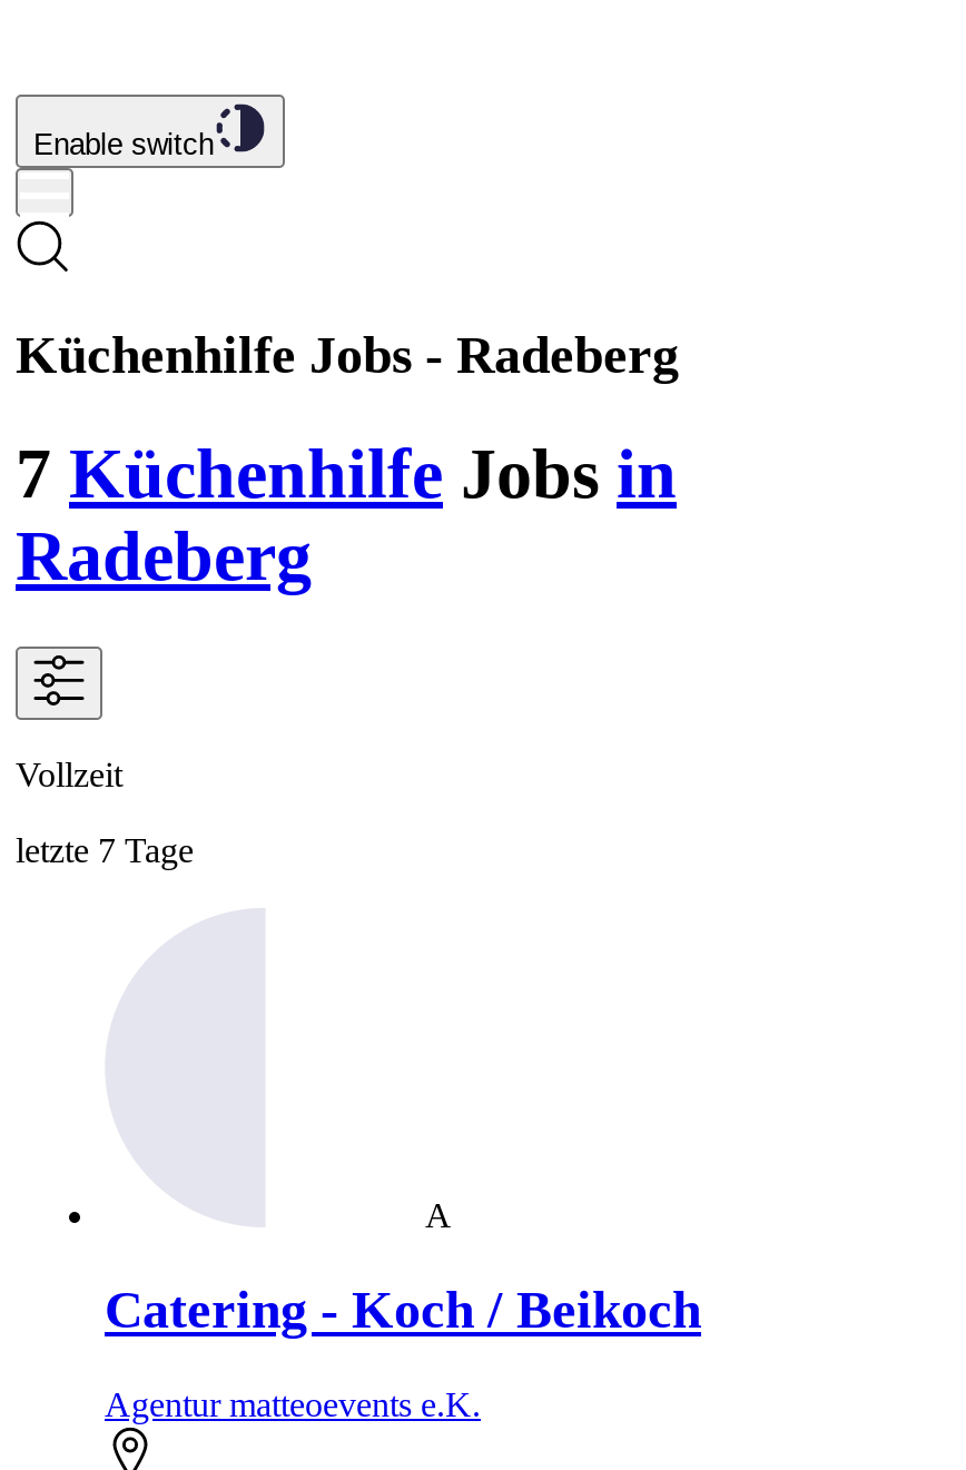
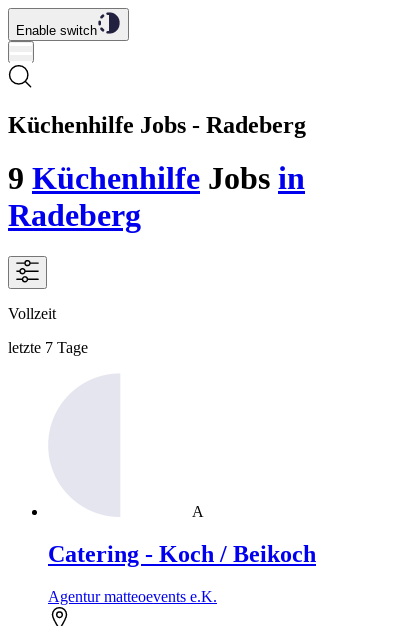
- 7 Küchenhilfe Jobs in
+ 9 Küchenhilfe Jobs in
